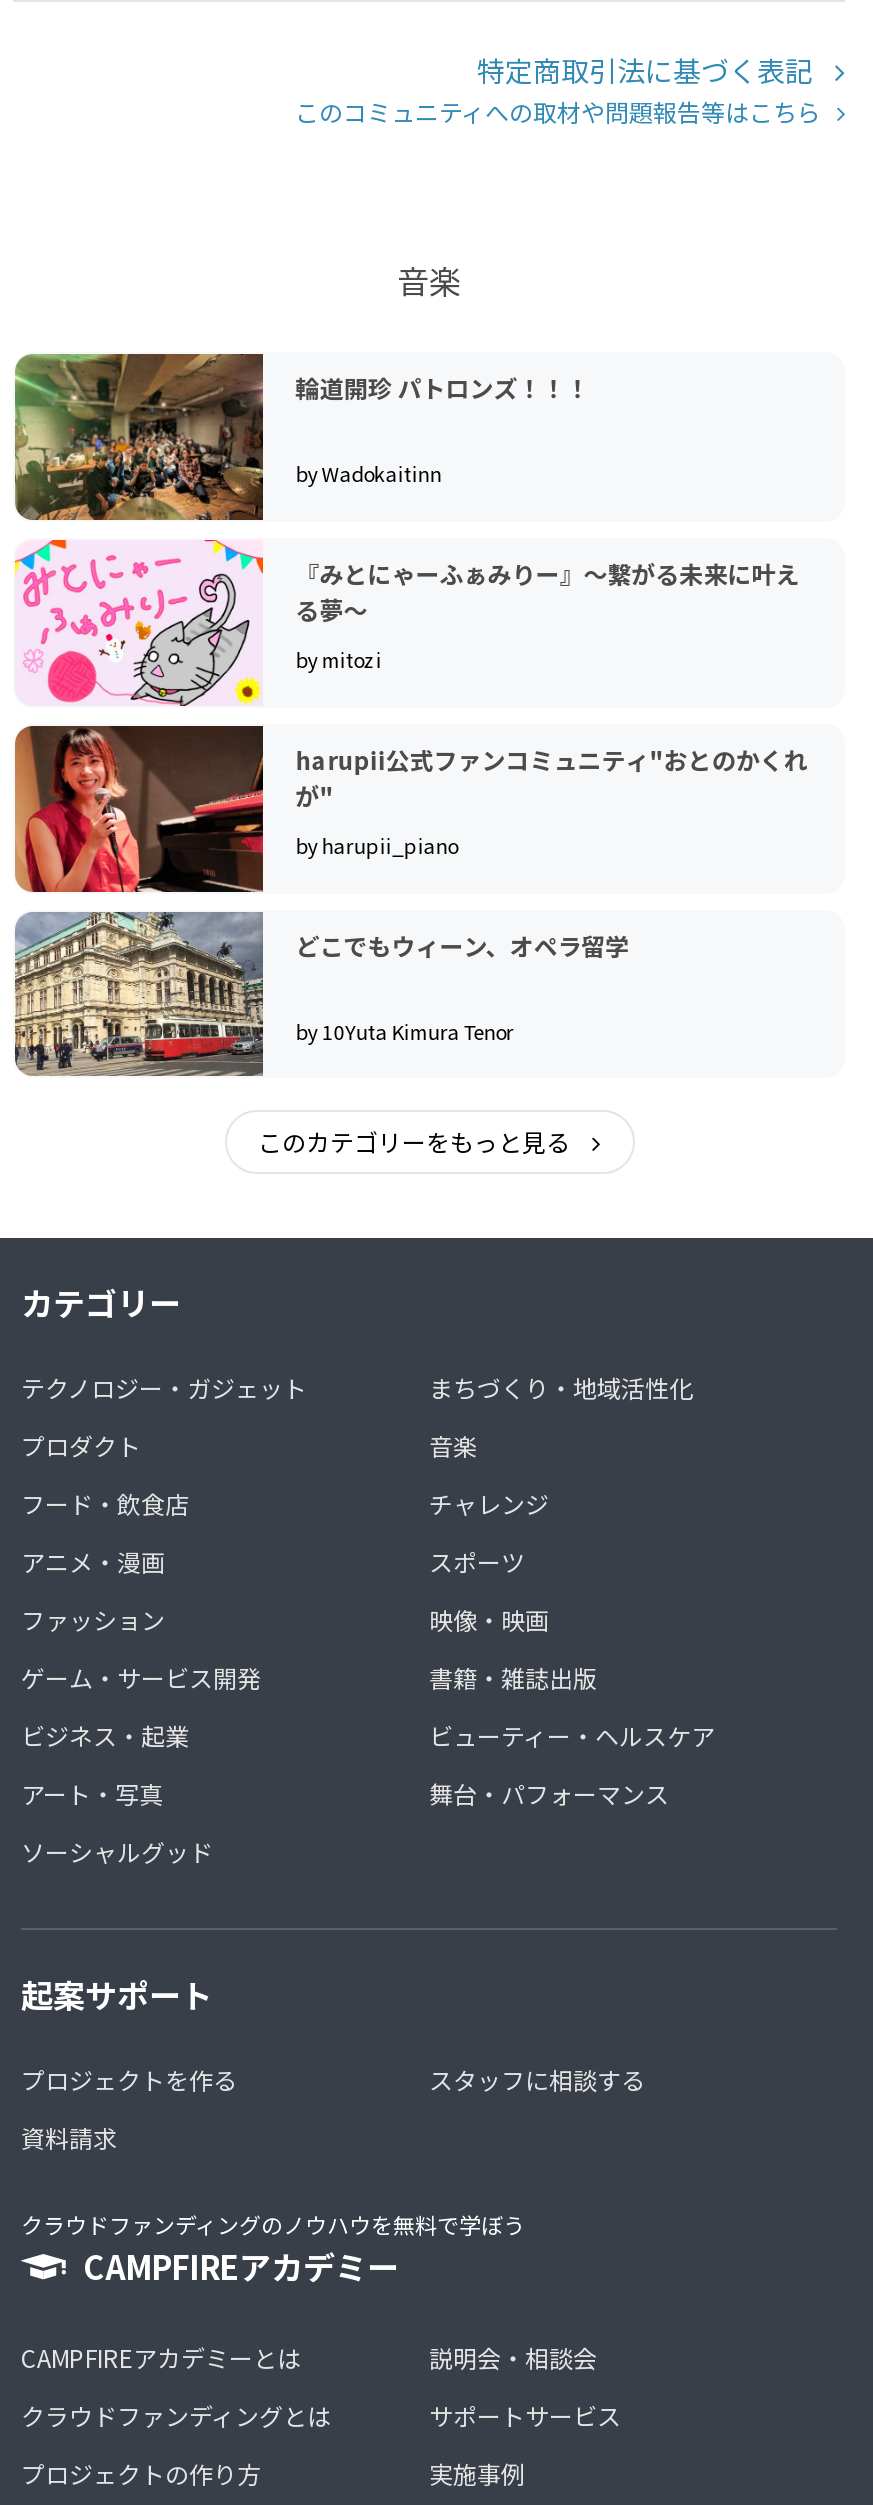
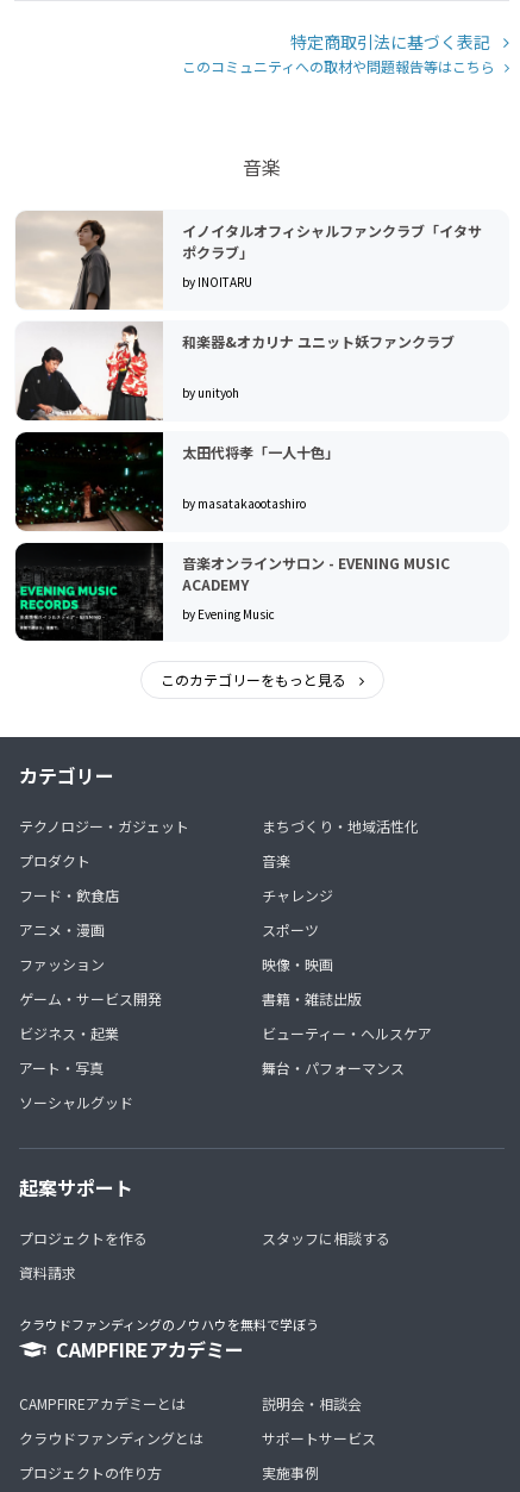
- [image]
- 輪道開珍 パトロンズ！！！
+ [image]
+ イノイタルオフィシャルファンクラブ「イタサ
+ ポクラブ」

- by Wadokaitinn
+ by INOITARU

- [image]
- 『みとにゃーふぁみりー』〜繋がる未来に叶え
- る夢〜
+ [image]
+ 和楽器&オカリナ ユニット妖ファンクラブ

- by mitozi
+ by unityoh

- [image]
- harupii公式ファンコミュニティ"おとのかくれ
- が"
+ [image]
+ 太田代将孝「一人十色」

- by harupii_piano
+ by masatakaootashiro

- [image]
- どこでもウィーン、オペラ留学
+ [image]
+ 音楽オンラインサロン - EVENING MUSIC
+ ACADEMY

- by 10Yuta Kimura Tenor
+ by Evening Music
